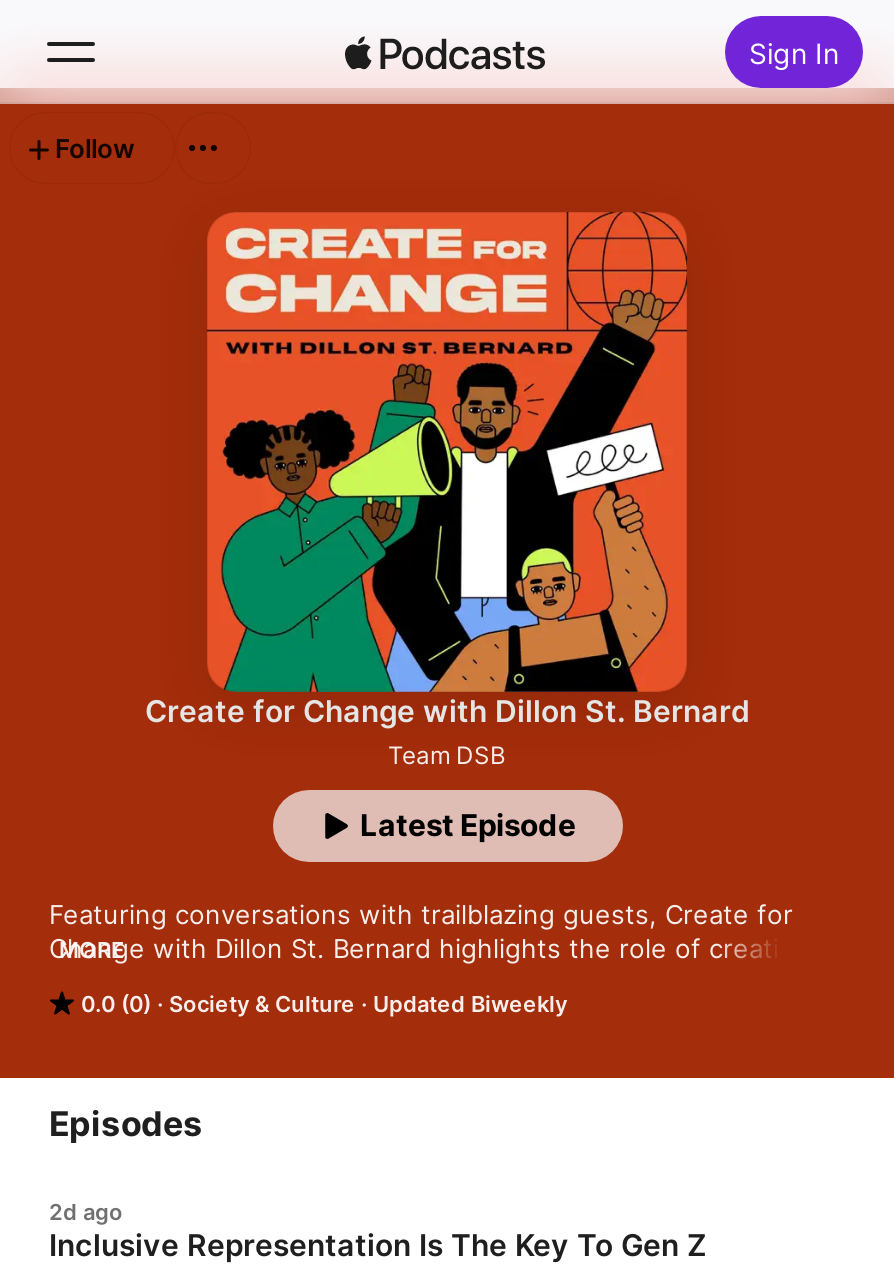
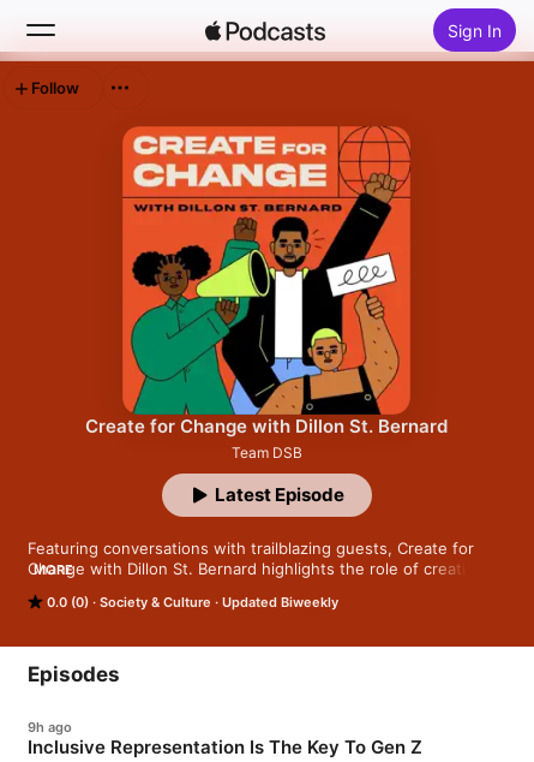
- 2d ago
+ 9h ago
